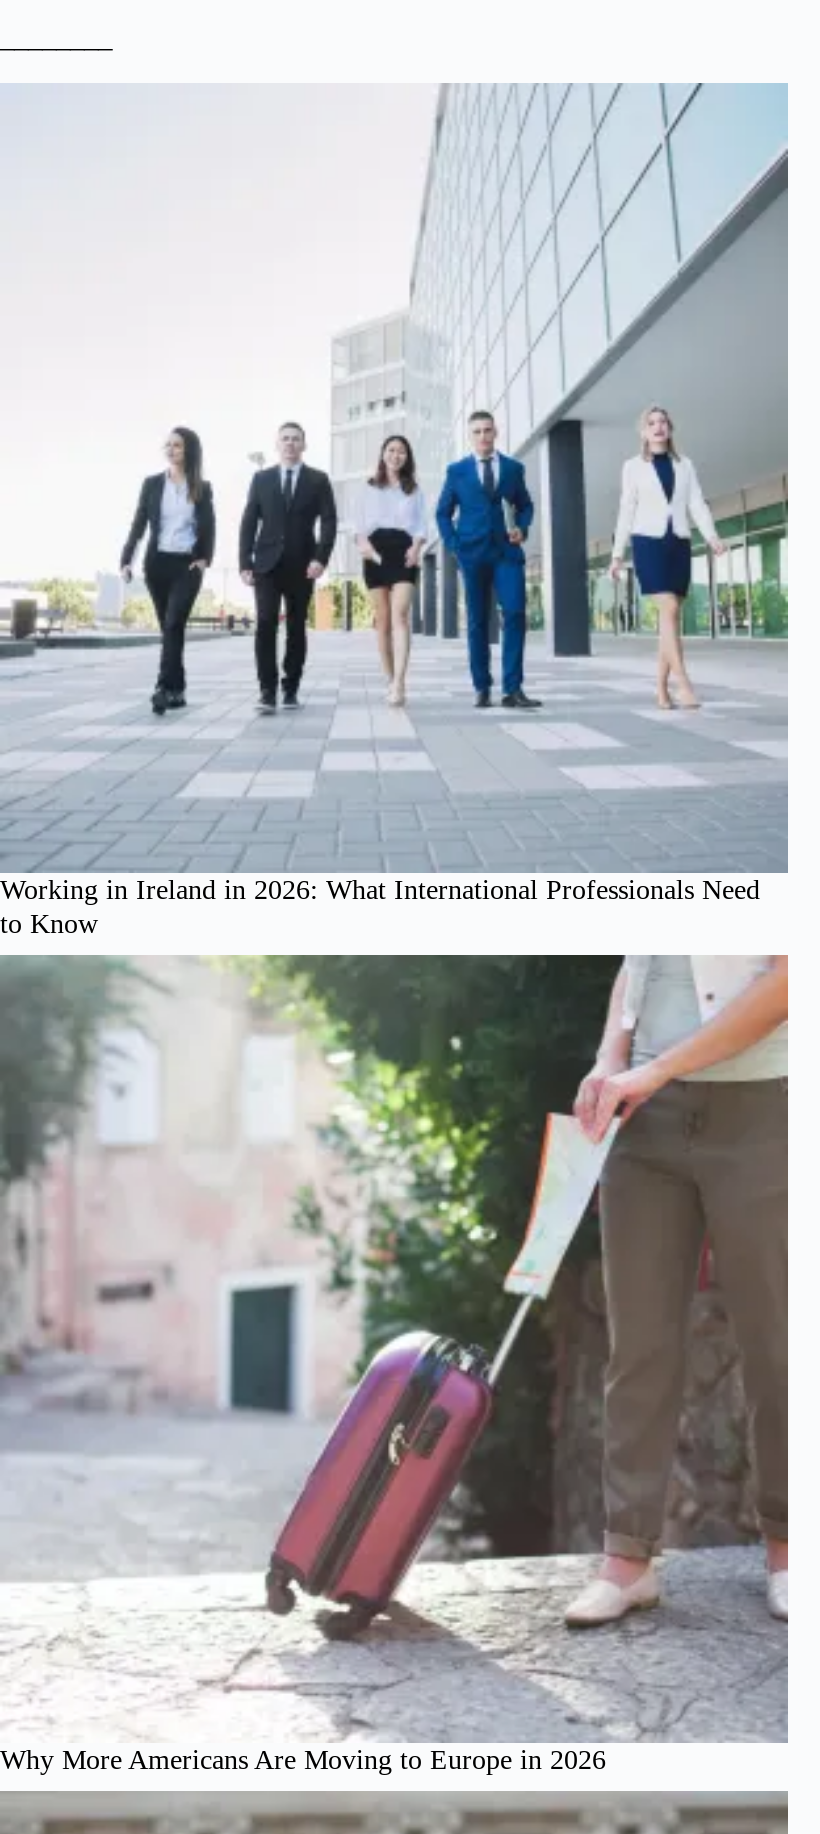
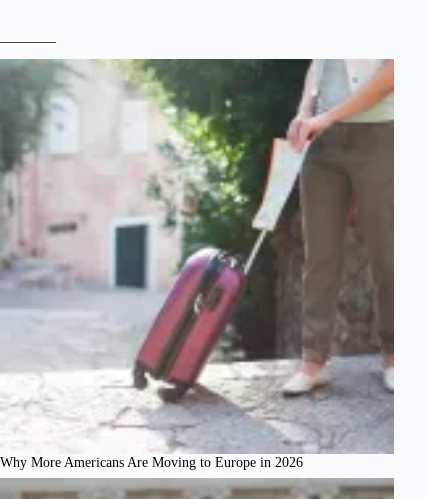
- [image]
- Working in Ireland in 2026: What International Professionals Need
- to Know
